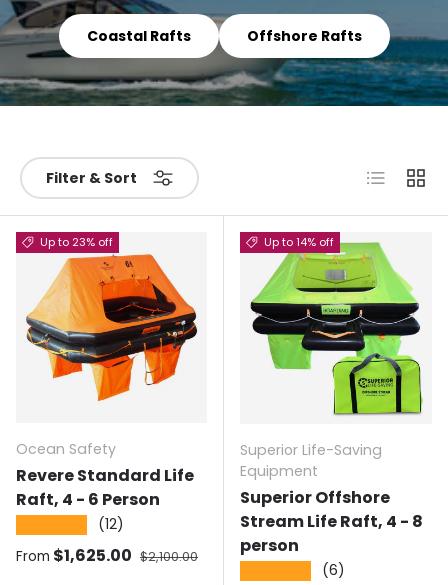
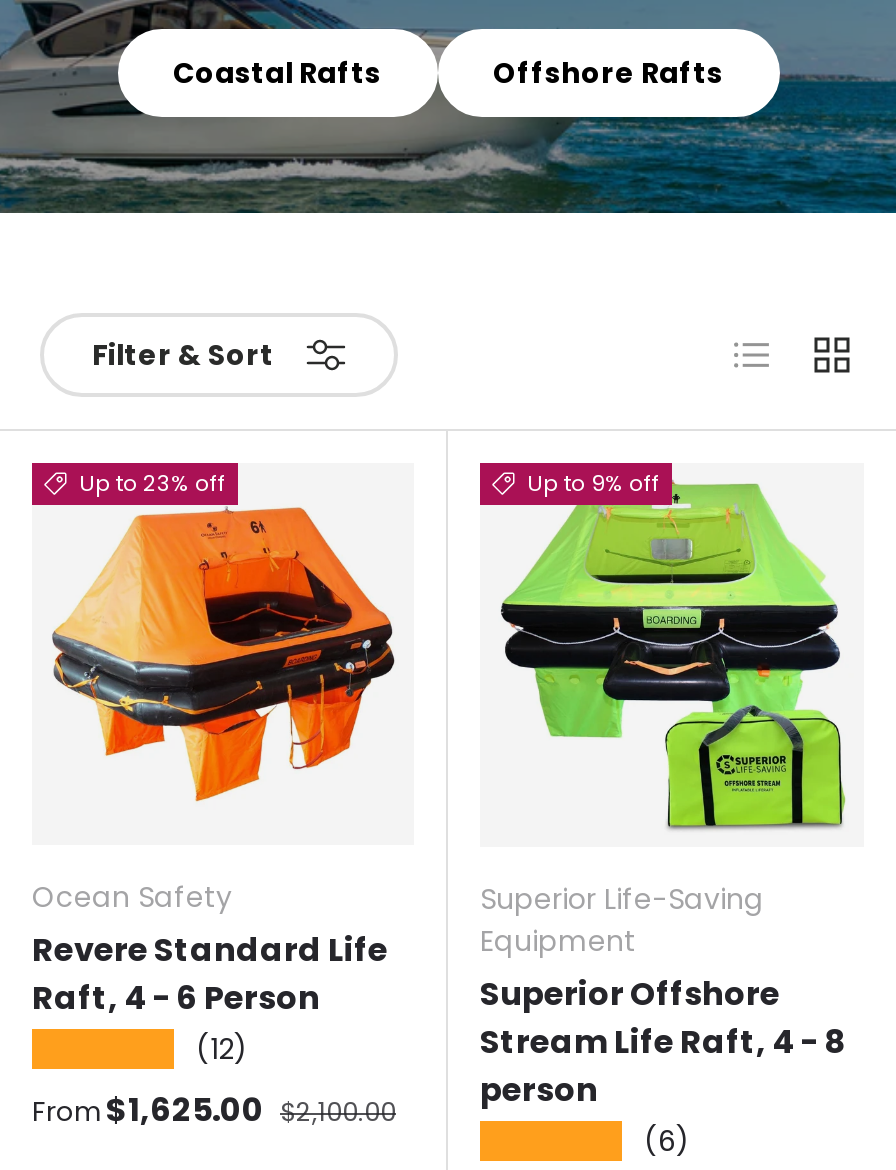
- Up to 14% off
+ Up to 9% off
